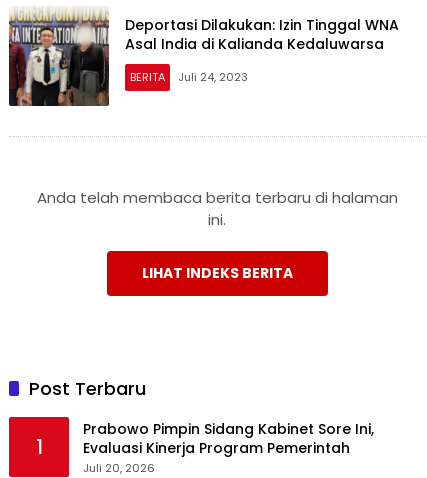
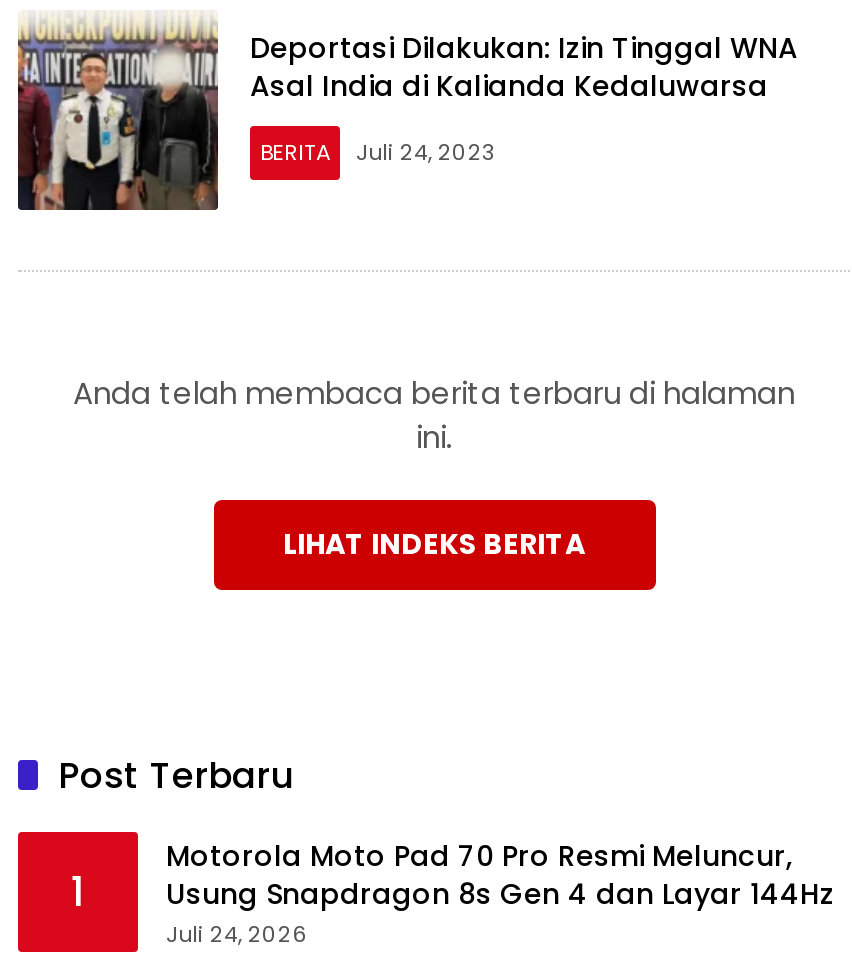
- Prabowo Pimpin Sidang Kabinet Sore Ini,
- Evaluasi Kinerja Program Pemerintah
- Juli 20, 2026
+ Motorola Moto Pad 70 Pro Resmi Meluncur,
+ Usung Snapdragon 8s Gen 4 dan Layar 144Hz
+ Juli 24, 2026
